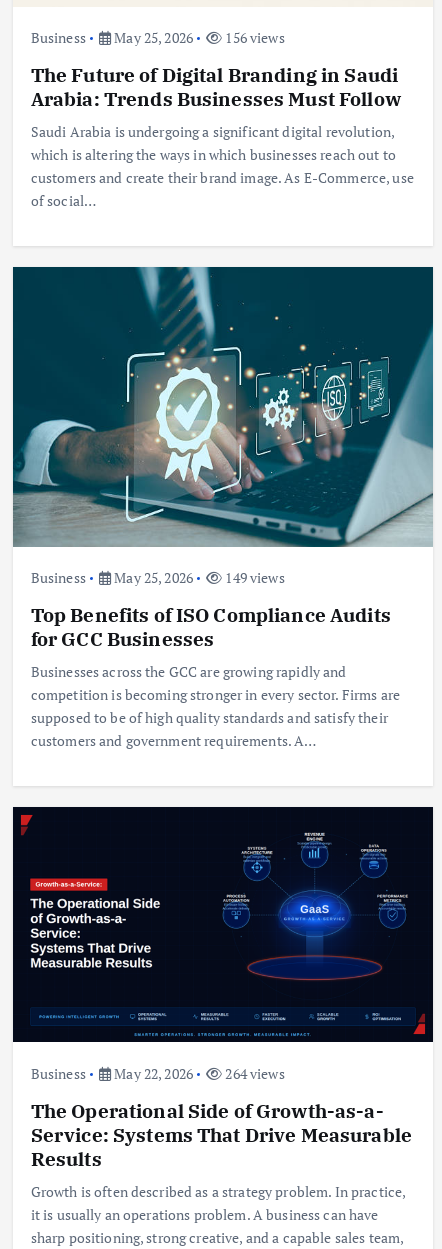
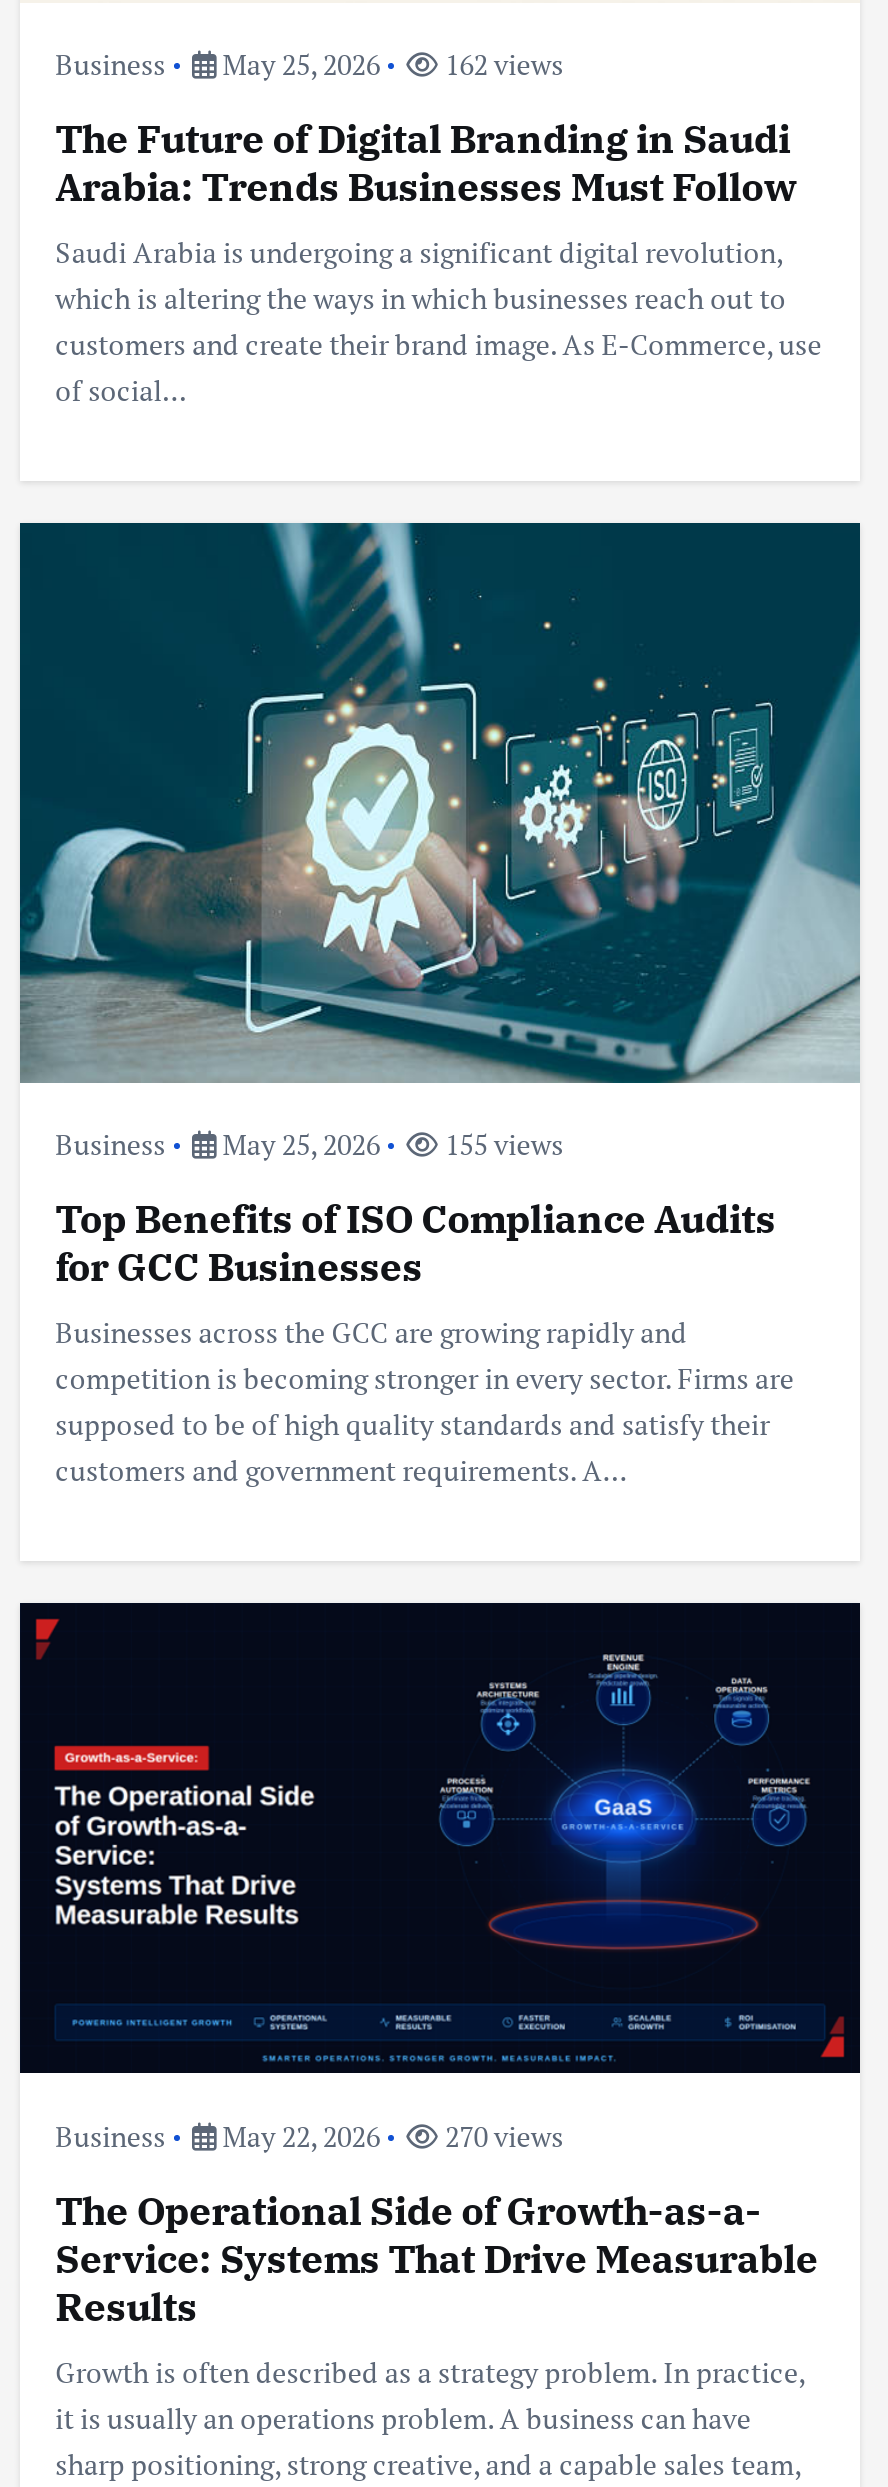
- Business May 25, 2026 156 views
+ Business May 25, 2026 162 views

- Business May 25, 2026 149 views
+ Business May 25, 2026 155 views

- Business May 22, 2026 264 views
+ Business May 22, 2026 270 views
